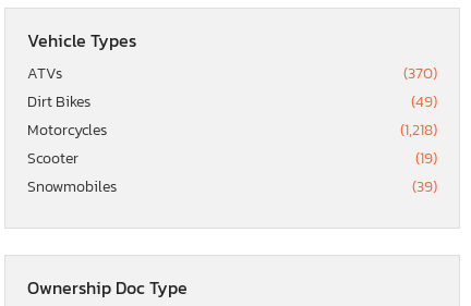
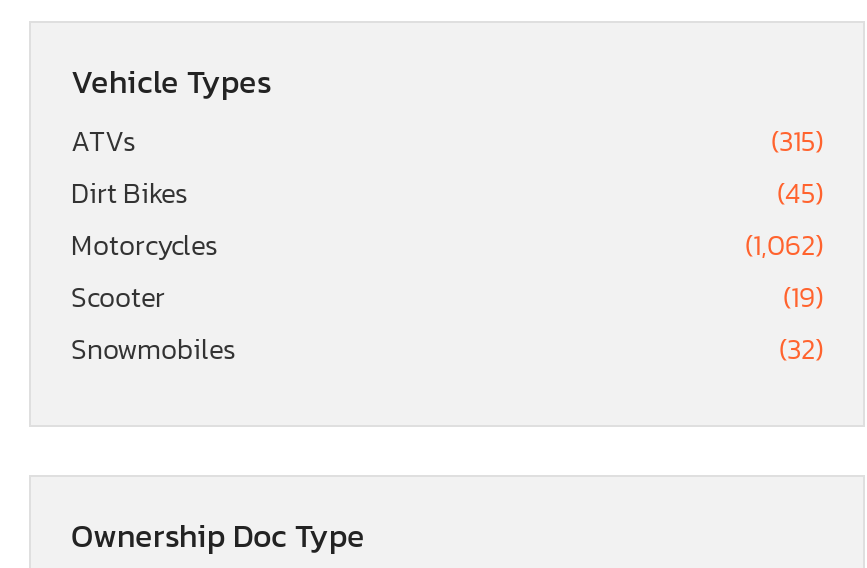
- (370)
+ (315)

- (49)
+ (45)

- (1,218)
+ (1,062)

- (39)
+ (32)
